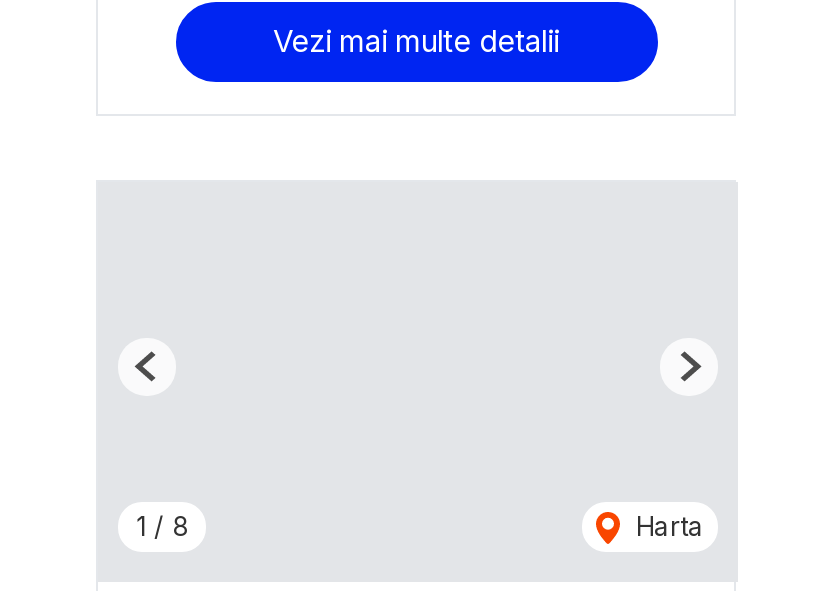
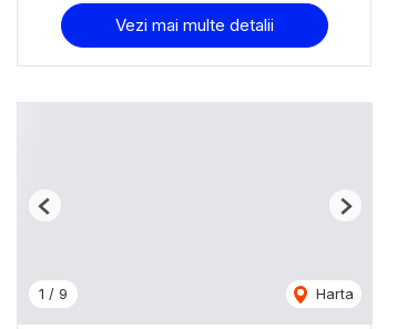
- 1 / 8
+ 1 / 9
